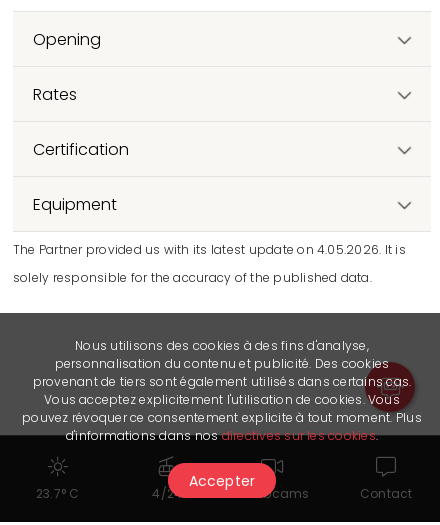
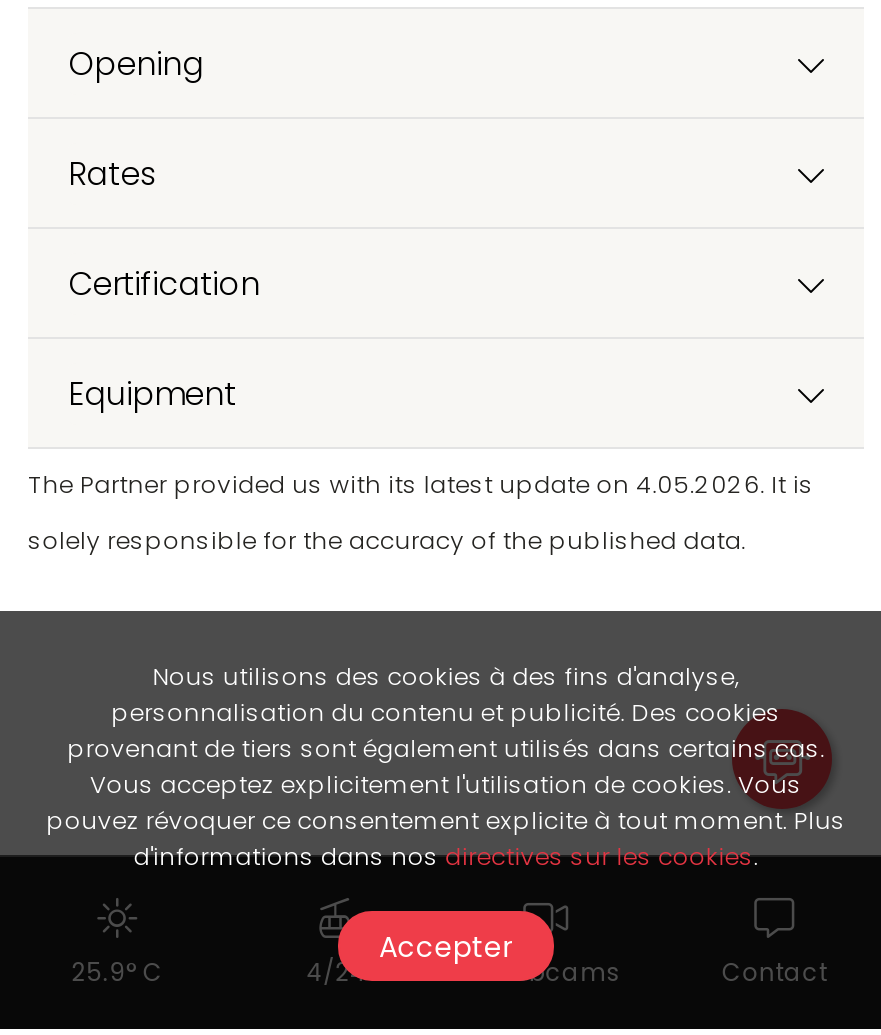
- 23.7° C
+ 25.9° C
